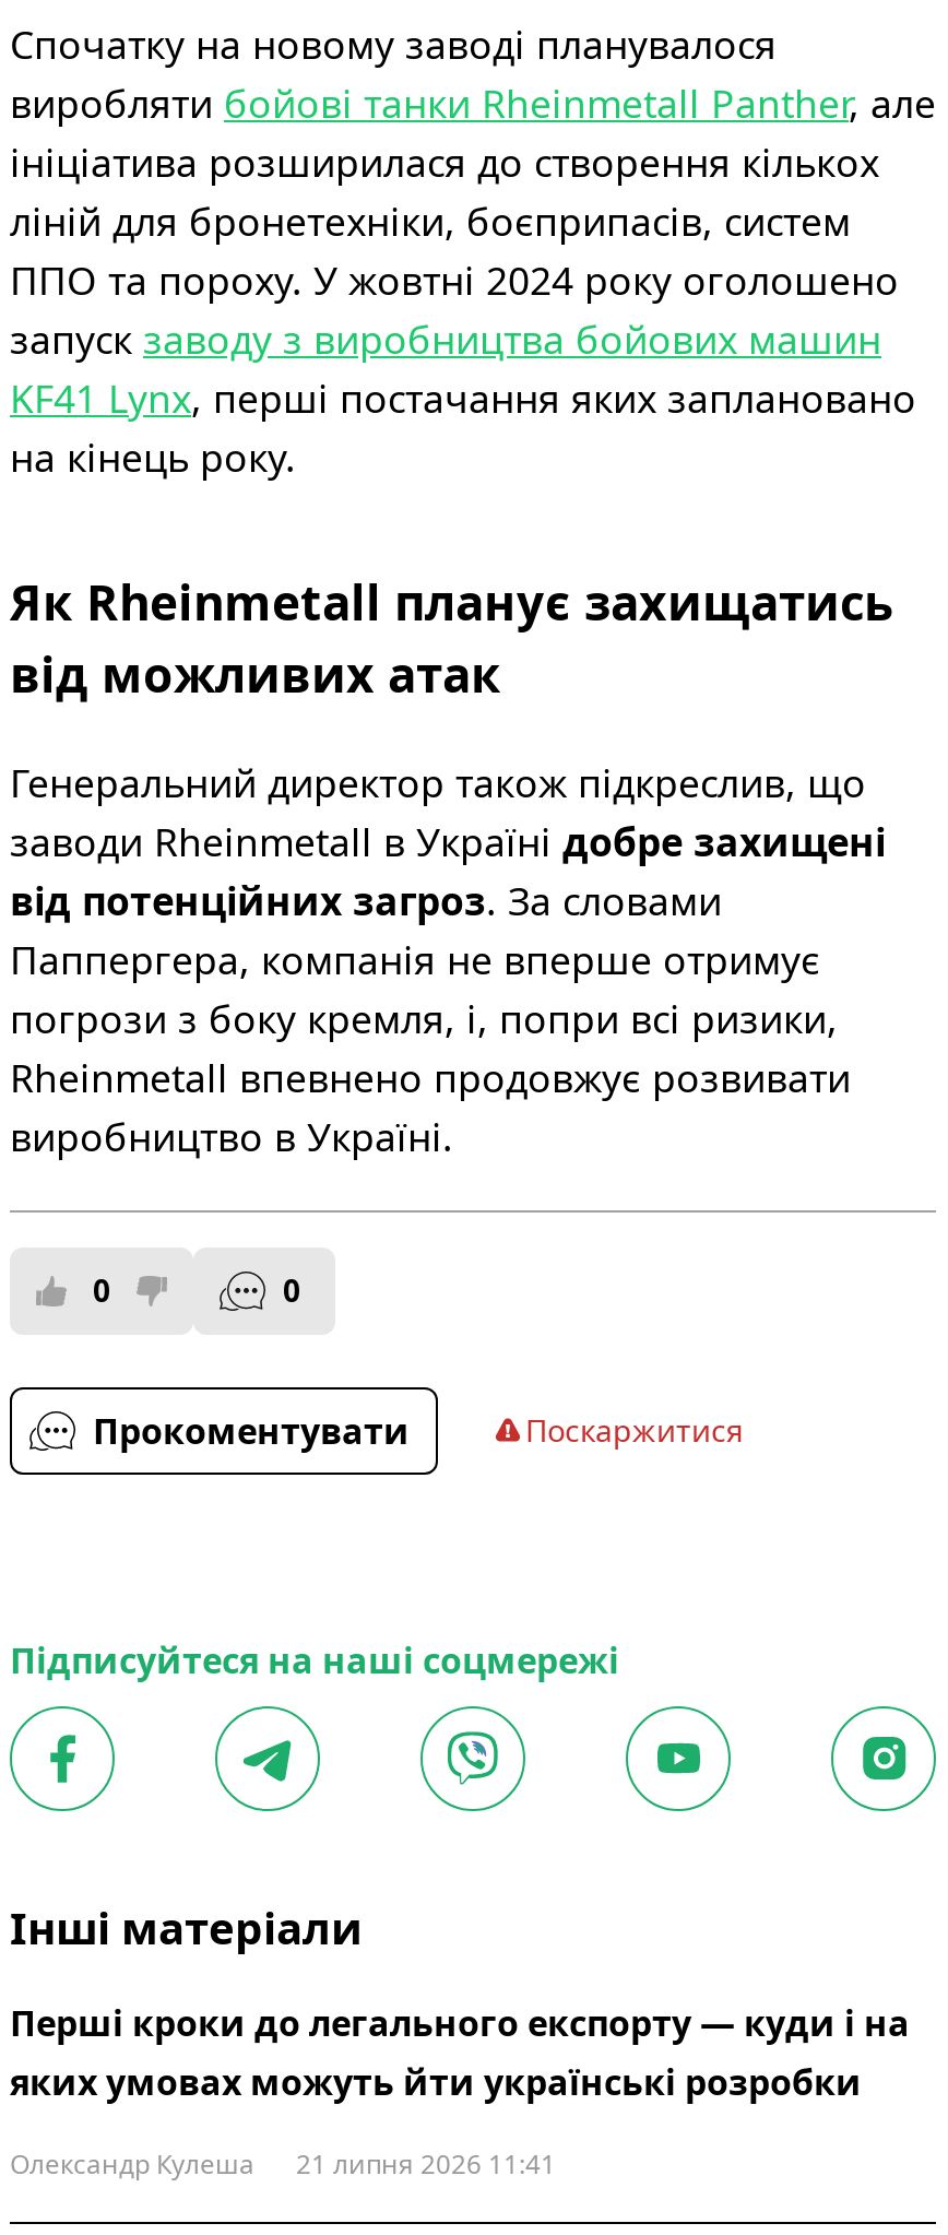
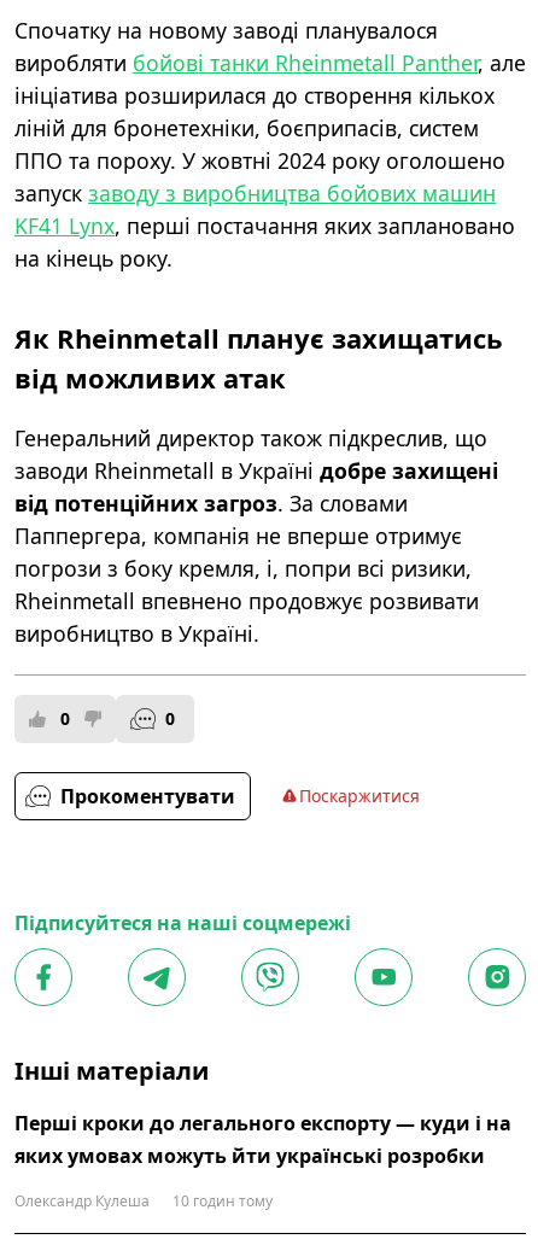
- Олександр Кулеша 21 липня 2026 11:41
+ Олександр Кулеша 10 годин тому
